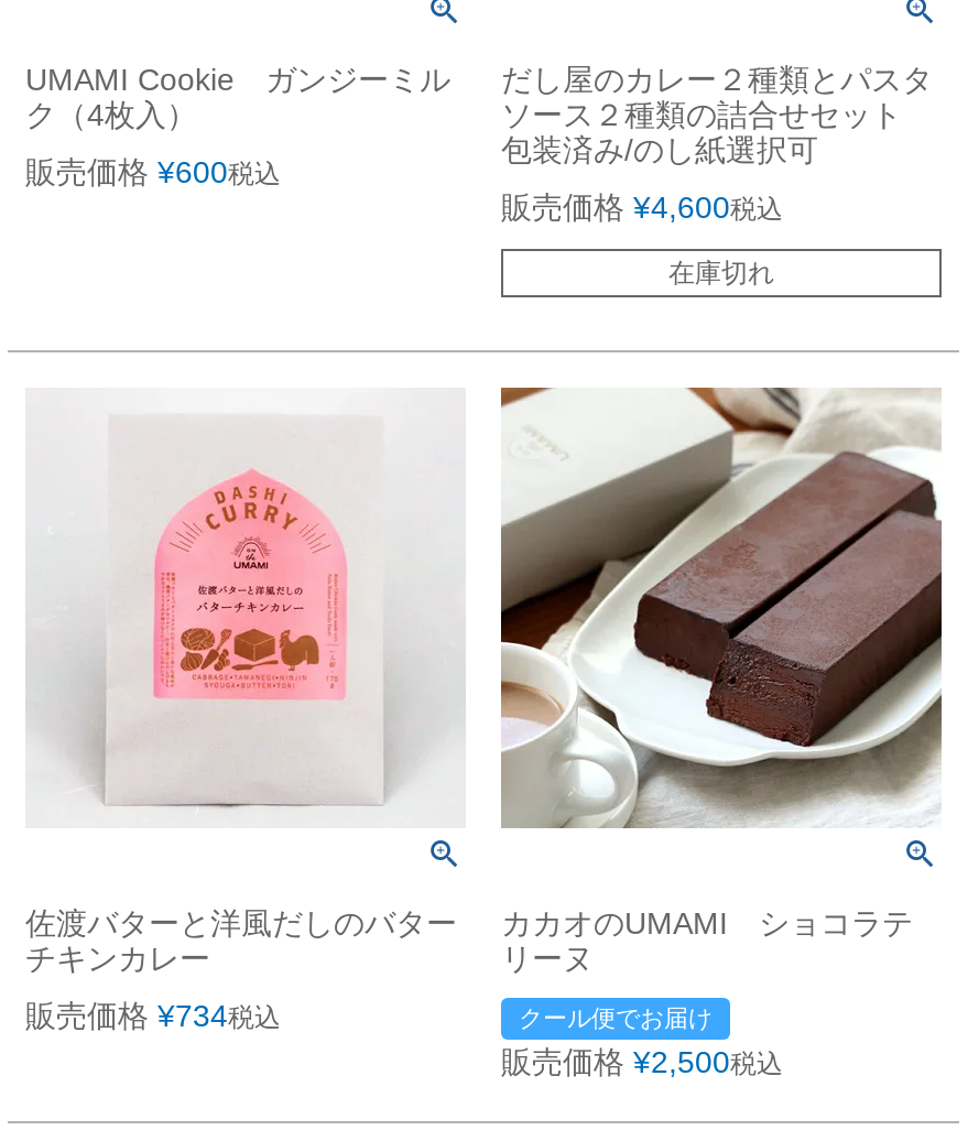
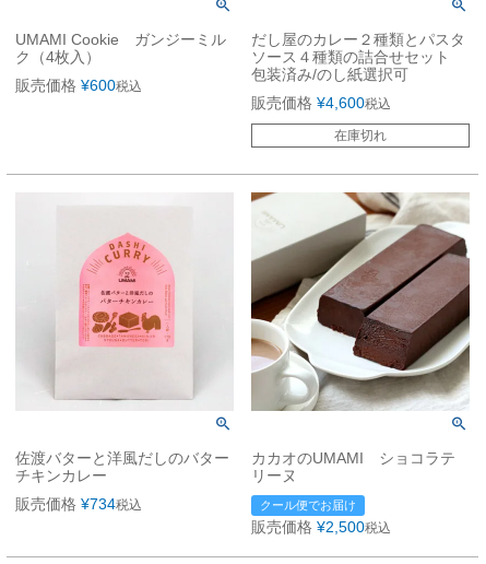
- ソース２種類の詰合せセット
+ ソース４種類の詰合せセット
